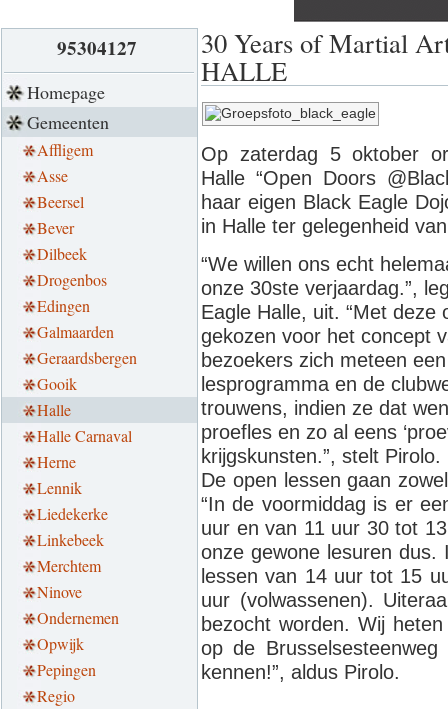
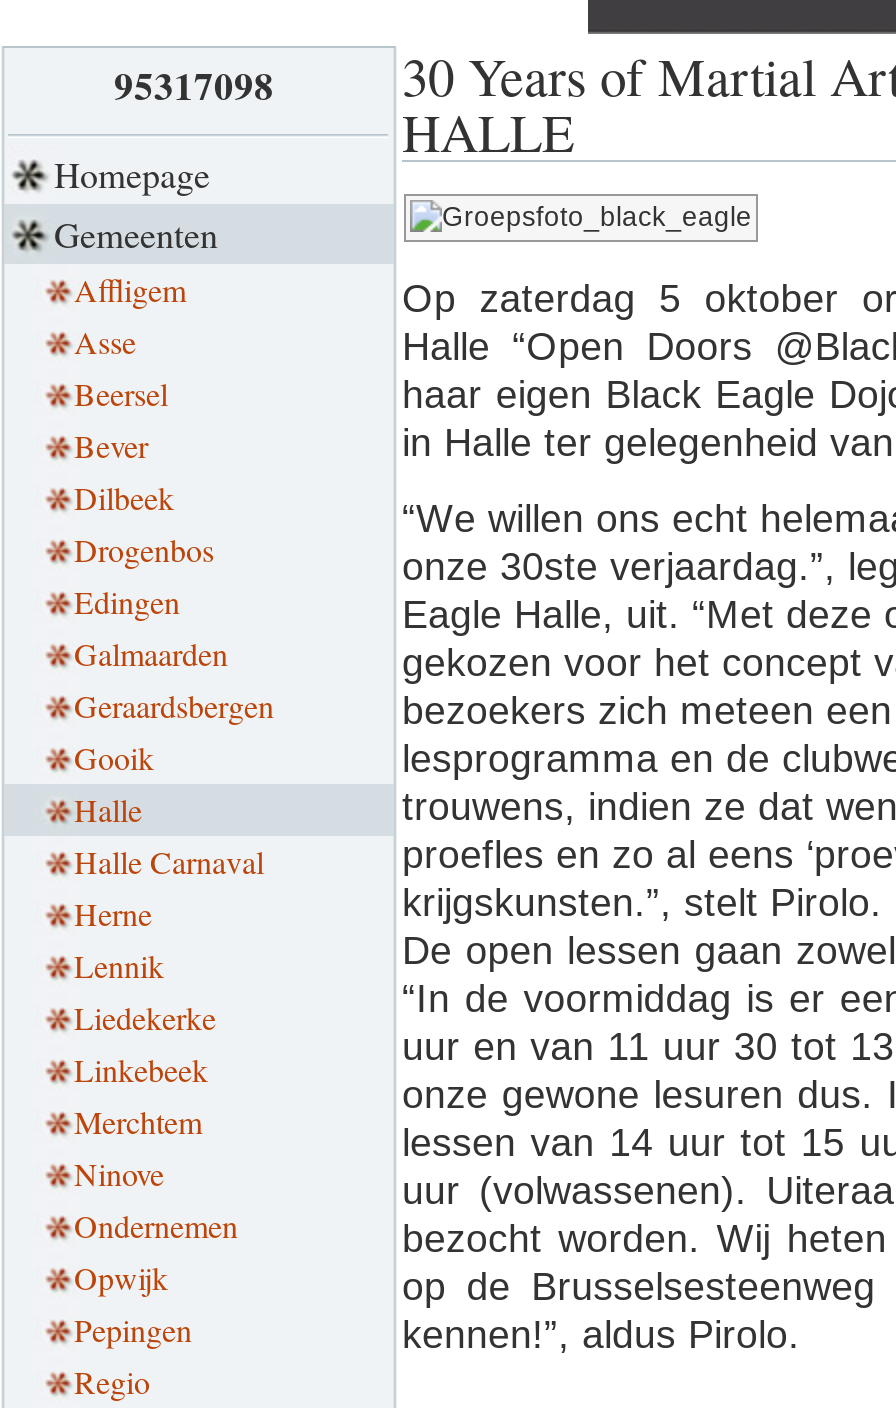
- 95304127
+ 95317098
